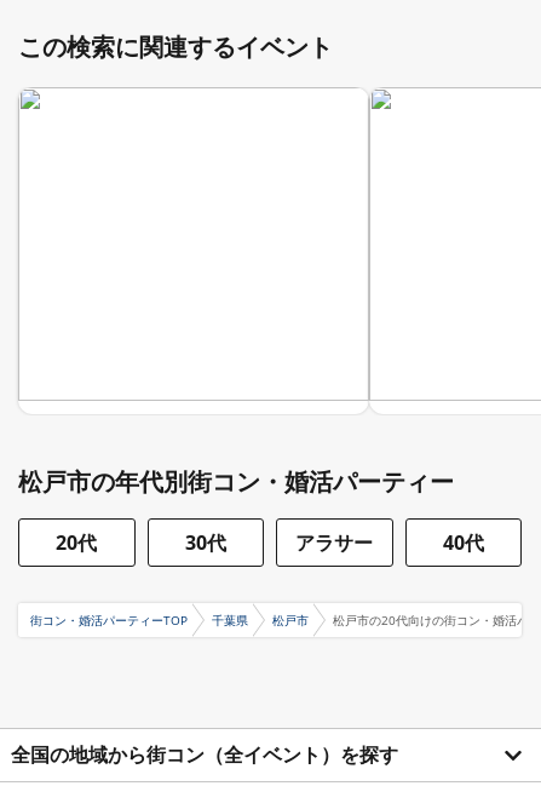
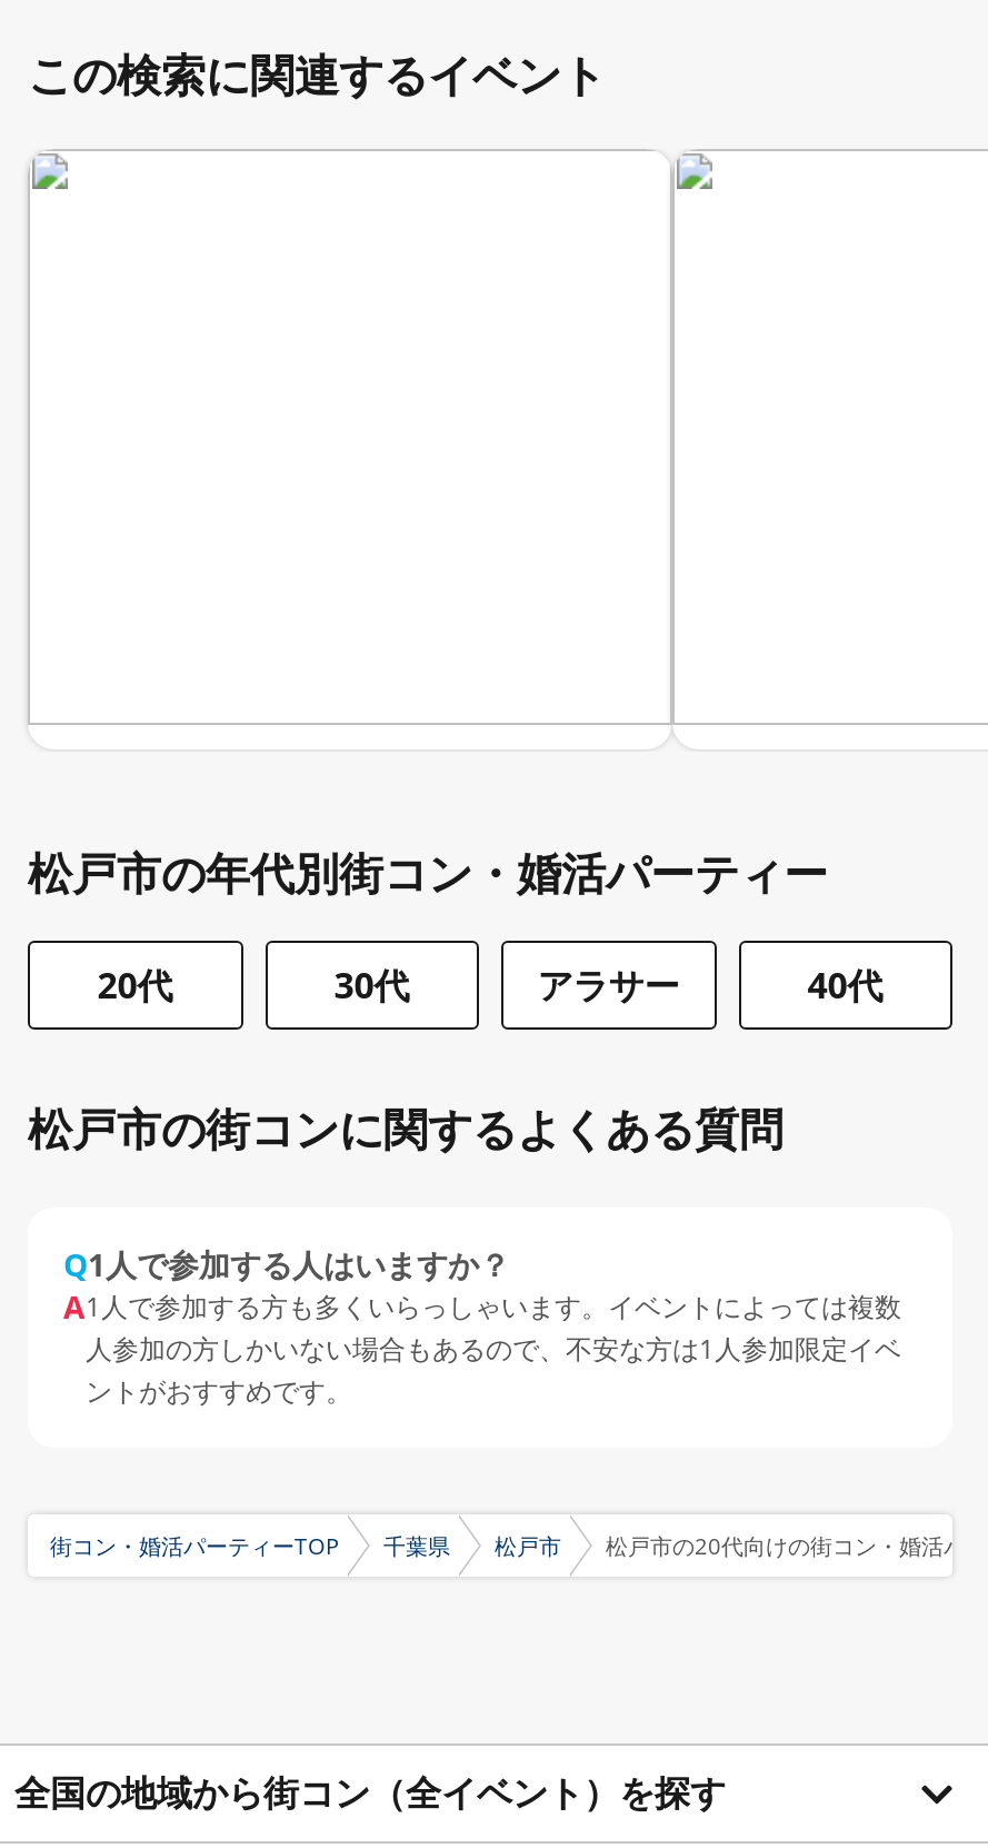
+ 松戸市の街コンに関するよくある質問
+ Q1人で参加する人はいますか？
+ A1人で参加する方も多くいらっしゃいます。イベントによっては複数
+ 人参加の方しかいない場合もあるので、不安な方は1人参加限定イベ
+ ントがおすすめです。
